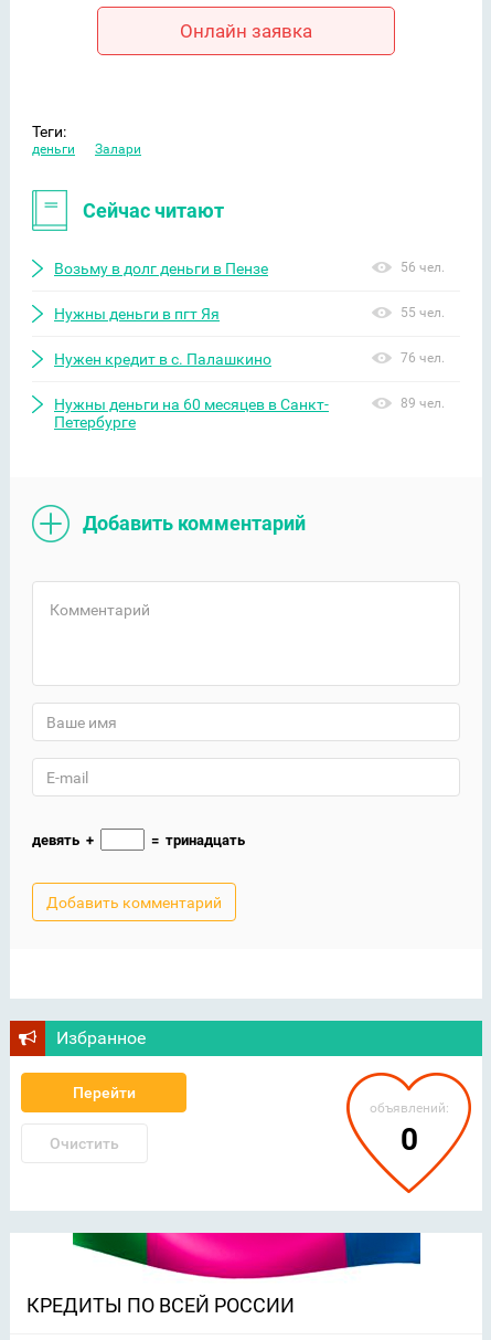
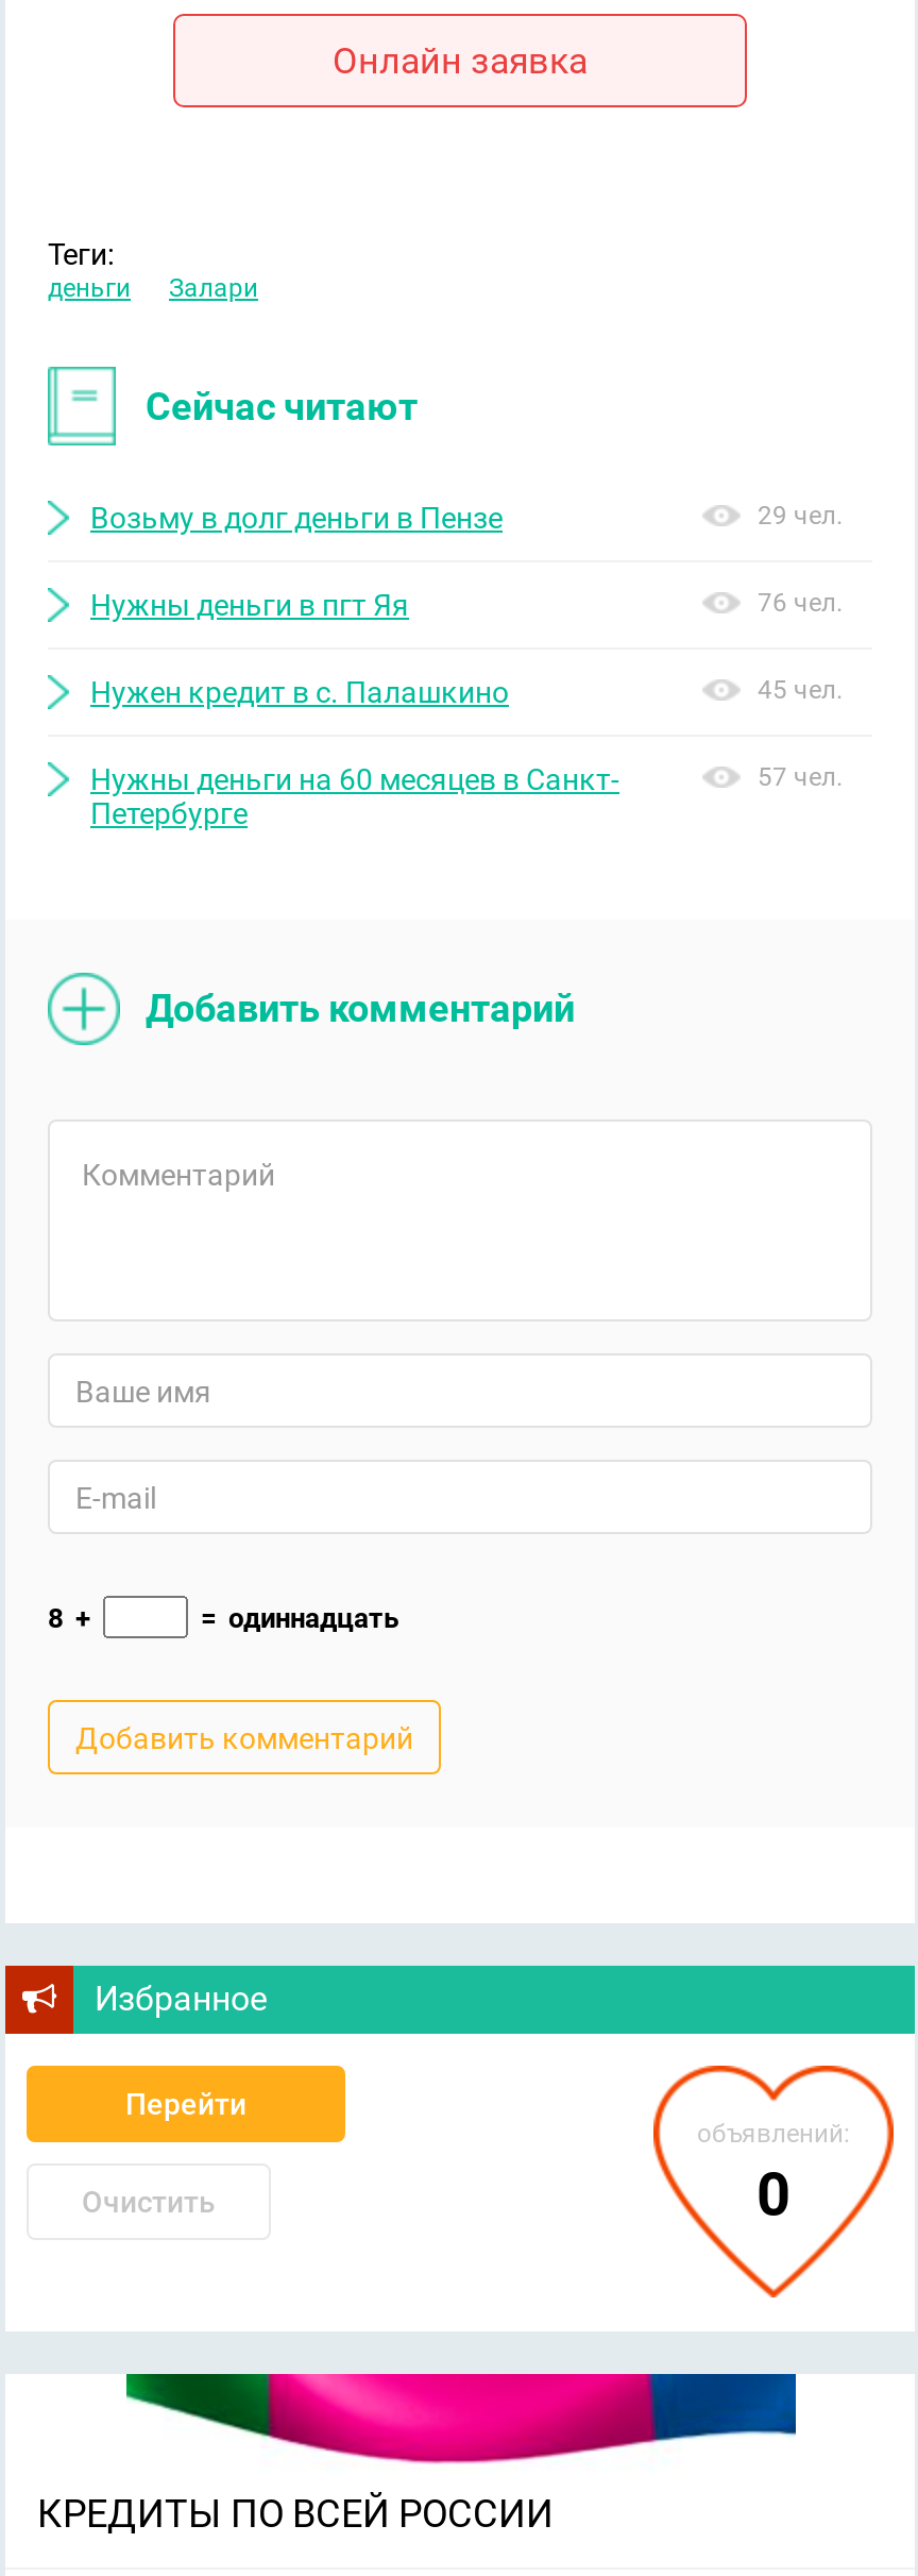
- 56 чел.
+ 29 чел.

- 55 чел.
+ 76 чел.

- 76 чел.
+ 45 чел.

- 89 чел.
+ 57 чел.

- девять +
- = тринадцать
+ 8 +
+ = одиннадцать
